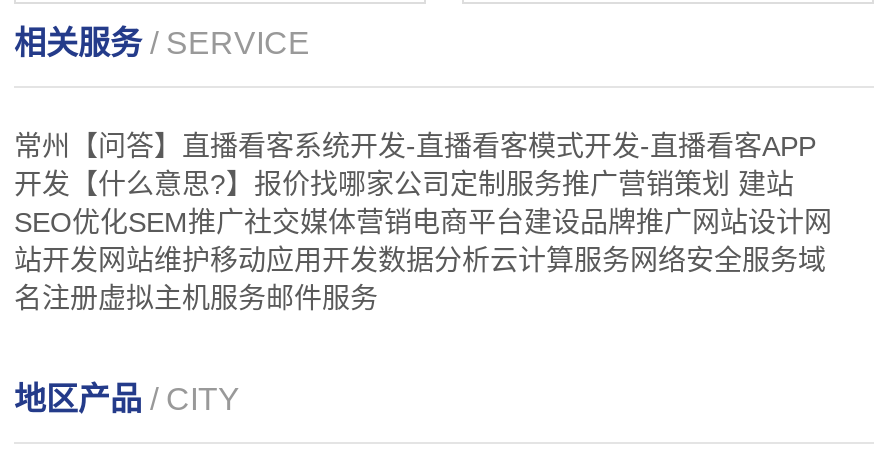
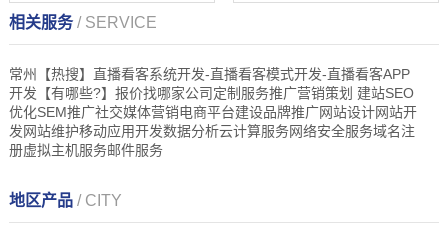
- 常州【问答】直播看客系统开发-直播看客模式开发-直播看客APP
- 开发【什么意思?】报价找哪家公司定制服务推广营销策划 建站
- SEO优化SEM推广社交媒体营销电商平台建设品牌推广网站设计网
- 站开发网站维护移动应用开发数据分析云计算服务网络安全服务域
- 名注册虚拟主机服务邮件服务
+ 常州【热搜】直播看客系统开发-直播看客模式开发-直播看客APP
+ 开发【有哪些?】报价找哪家公司定制服务推广营销策划 建站SEO
+ 优化SEM推广社交媒体营销电商平台建设品牌推广网站设计网站开
+ 发网站维护移动应用开发数据分析云计算服务网络安全服务域名注
+ 册虚拟主机服务邮件服务
